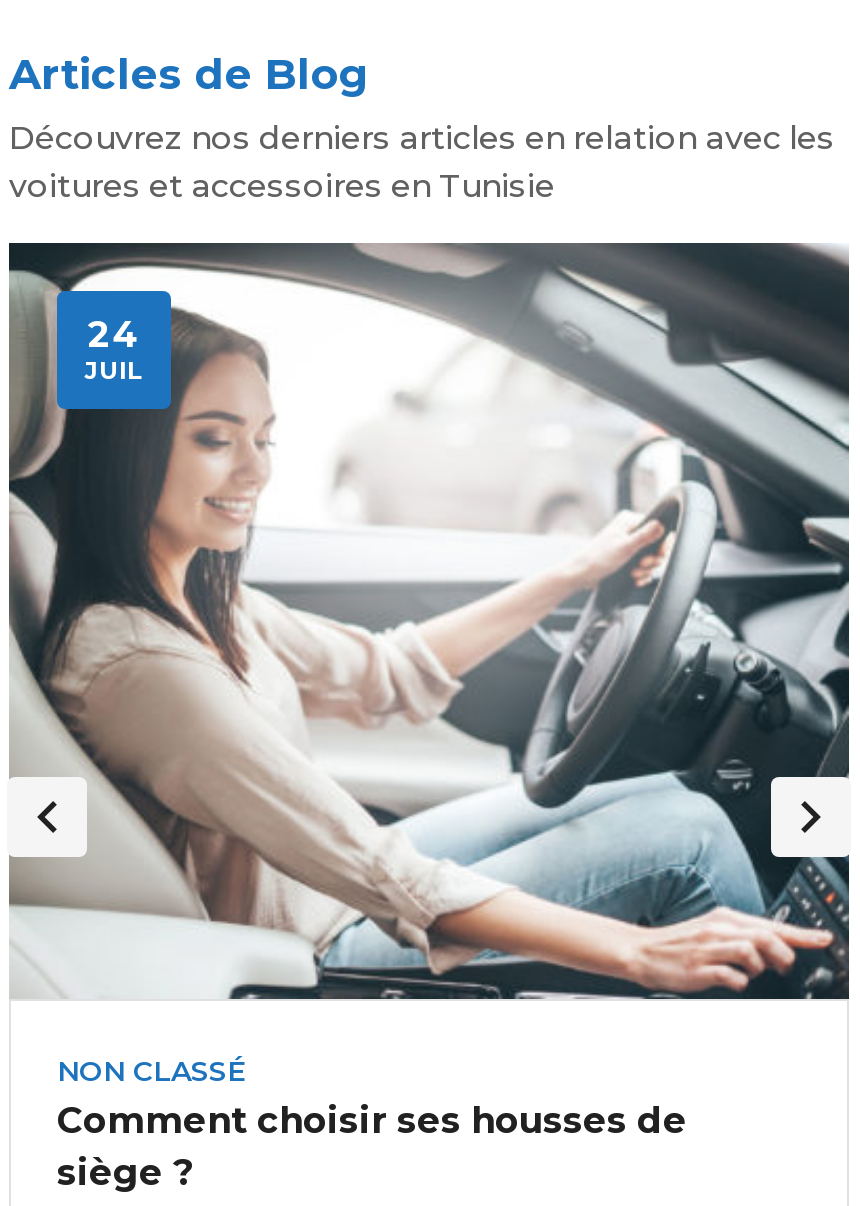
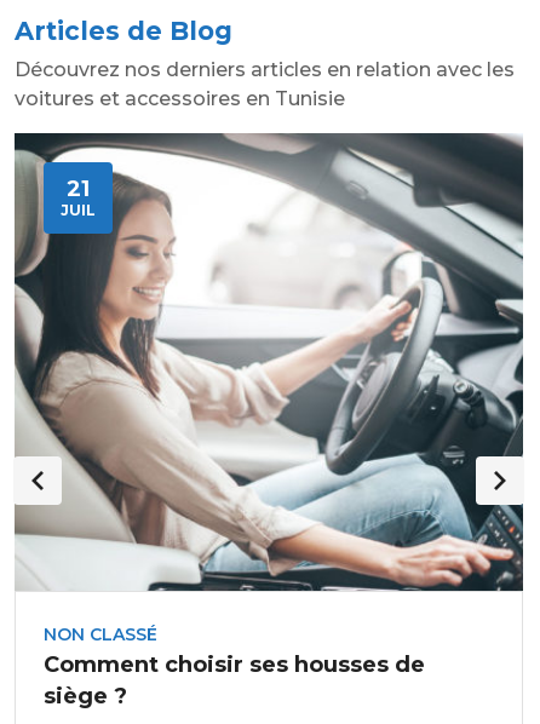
- 24
+ 21
